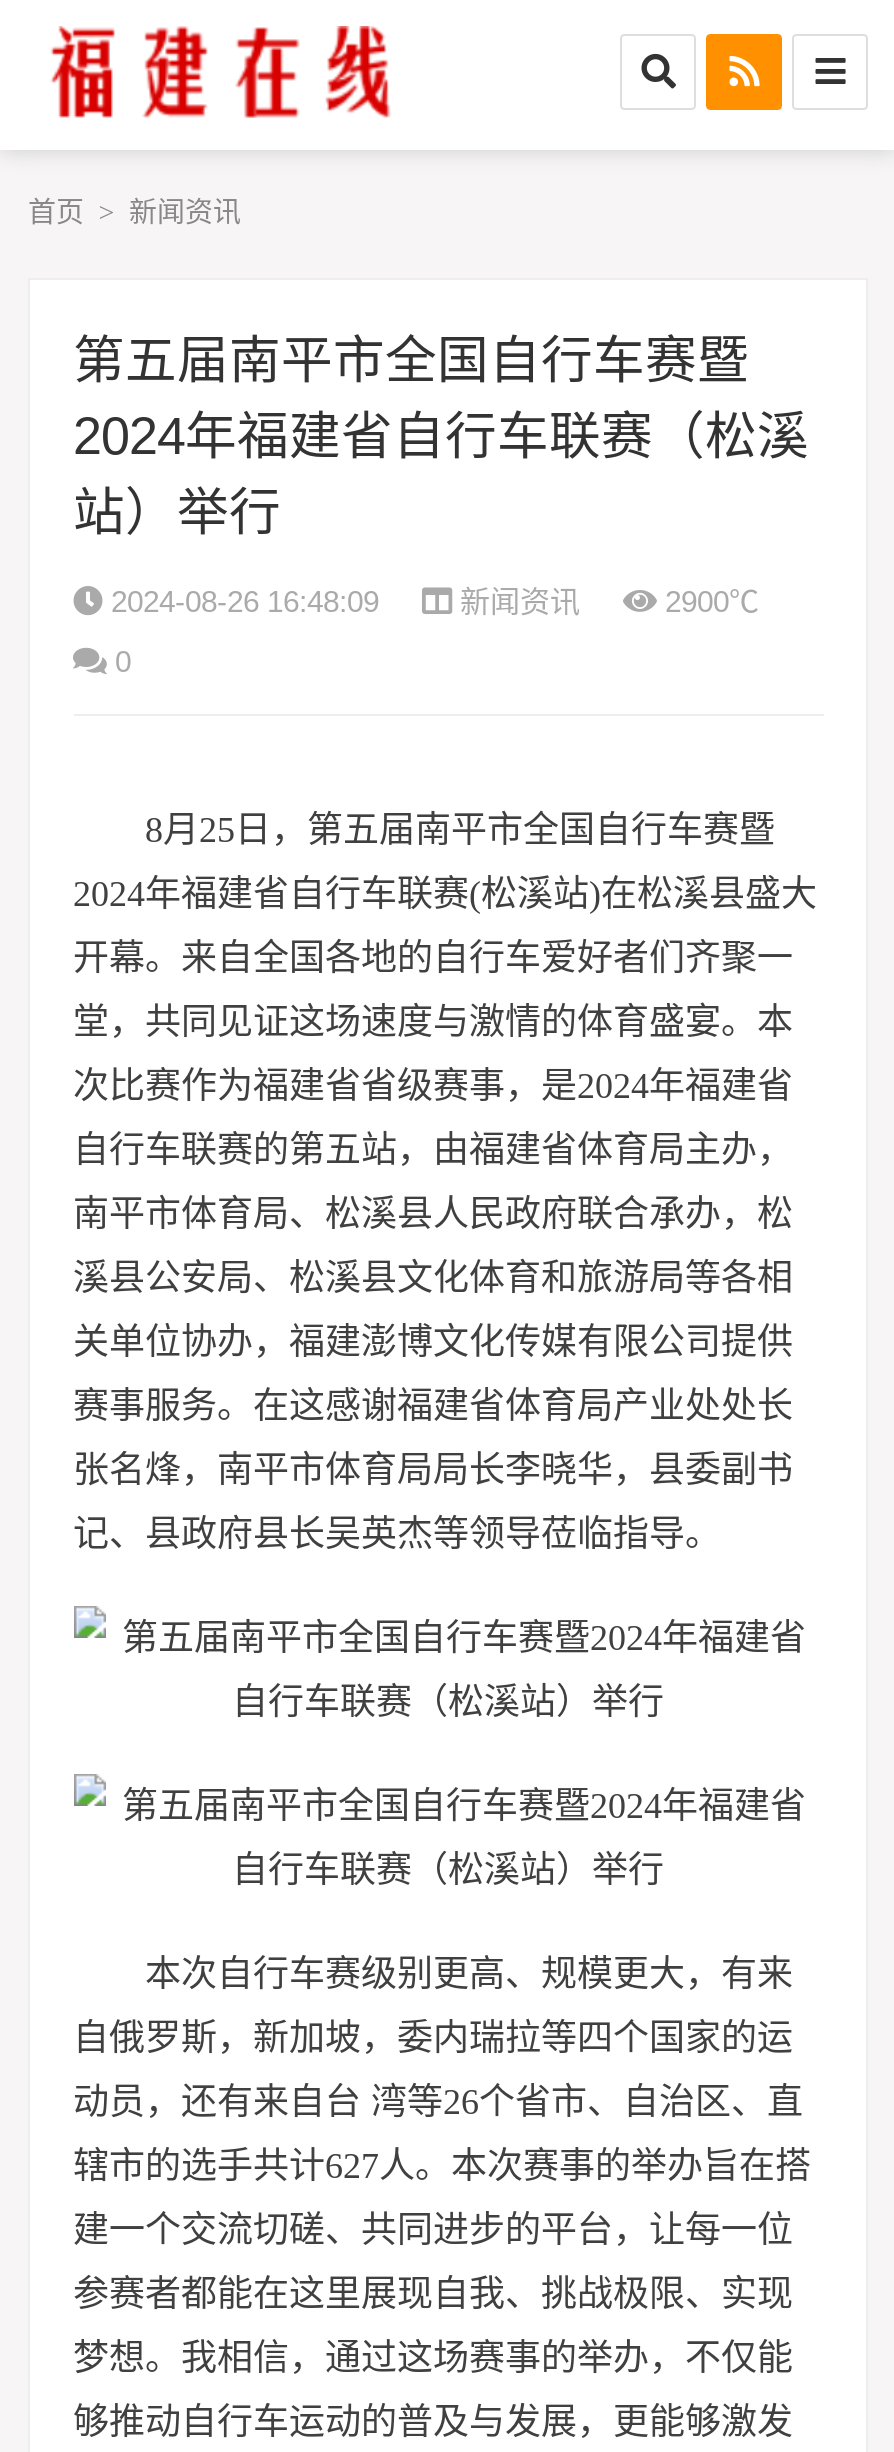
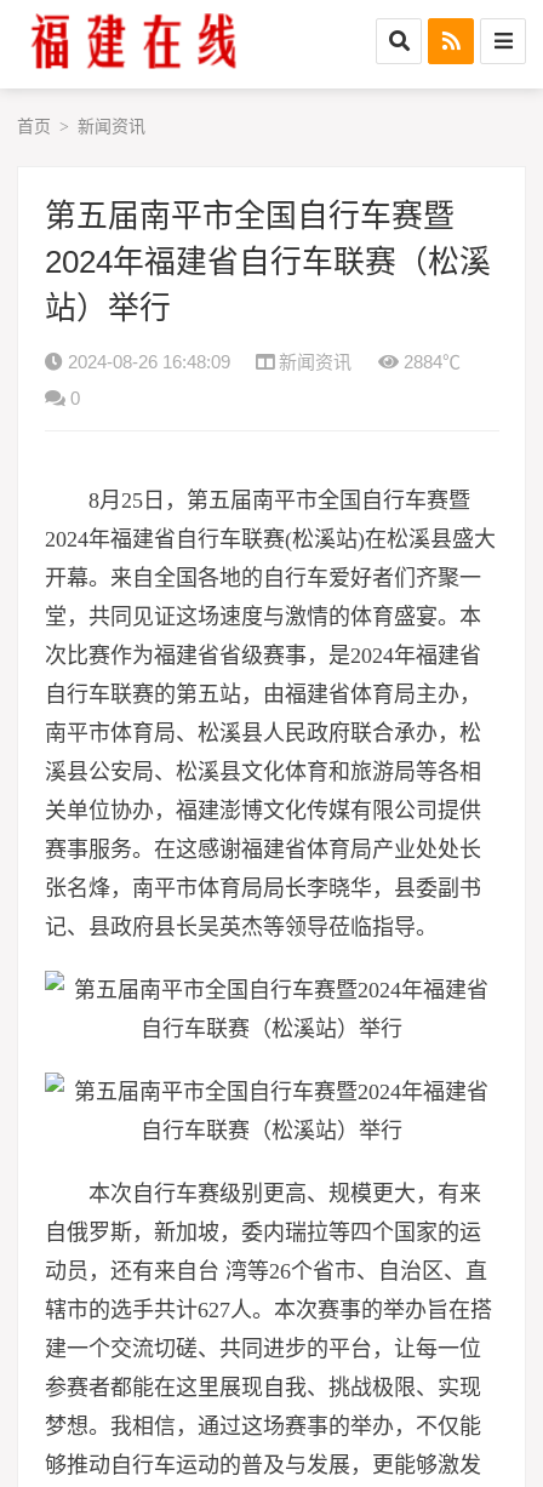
- 2900℃
+ 2884℃
